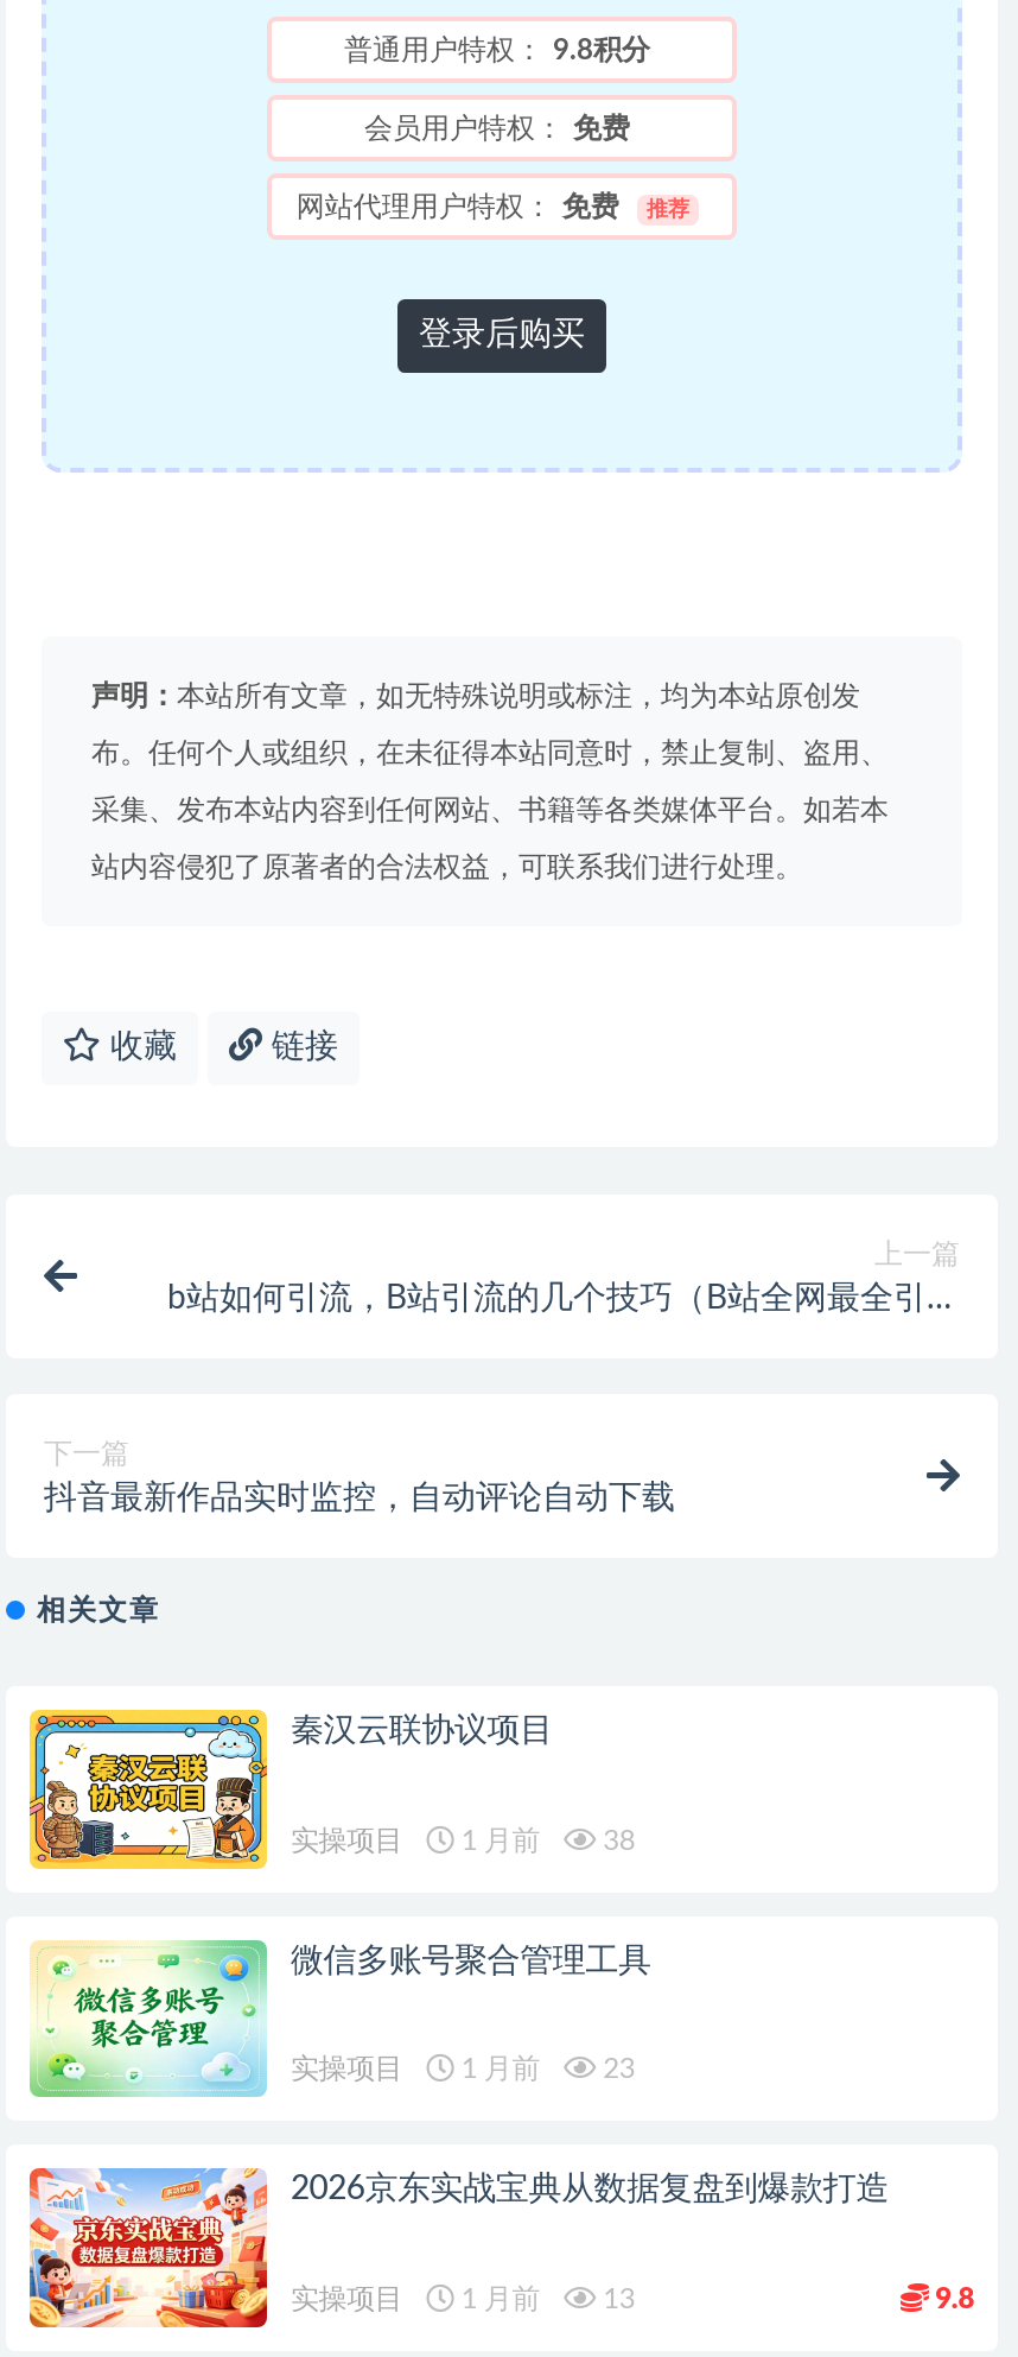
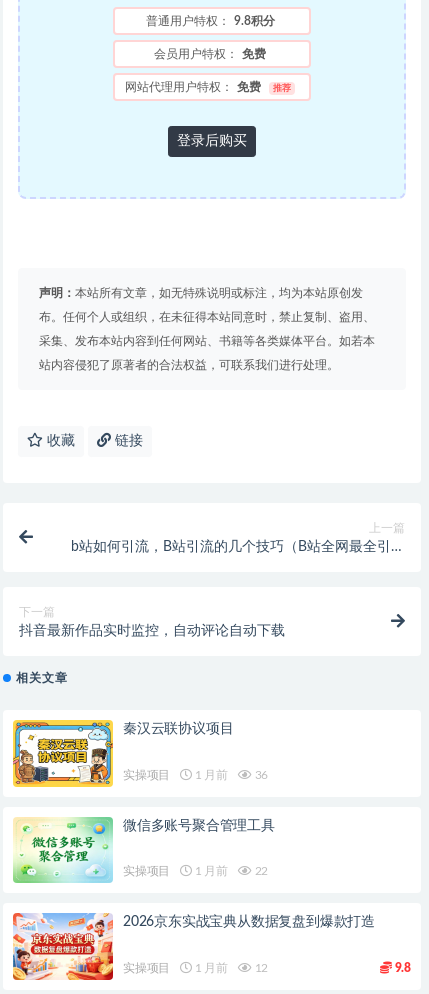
- 实操项目 1 月前 38
+ 实操项目 1 月前 36

- 实操项目 1 月前 23
+ 实操项目 1 月前 22

- 实操项目 1 月前 13
+ 实操项目 1 月前 12
